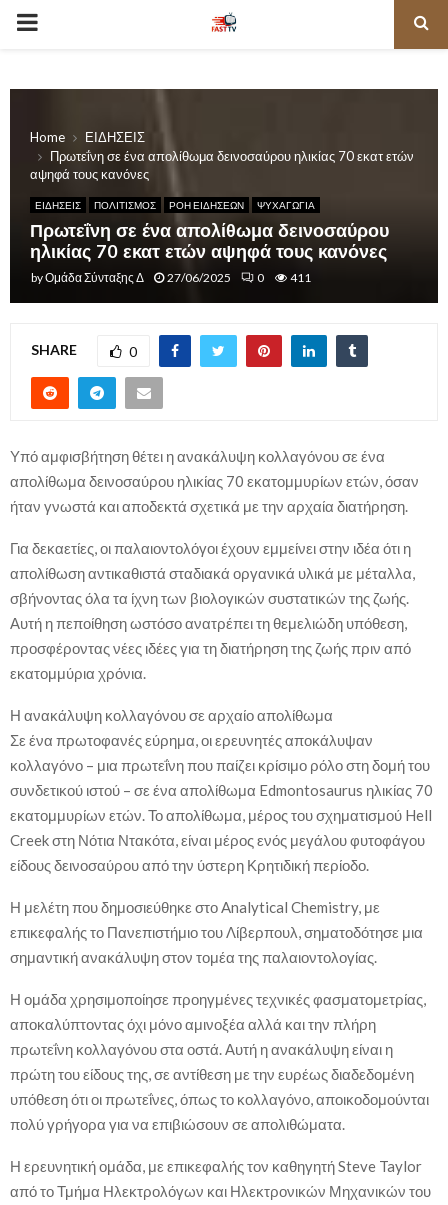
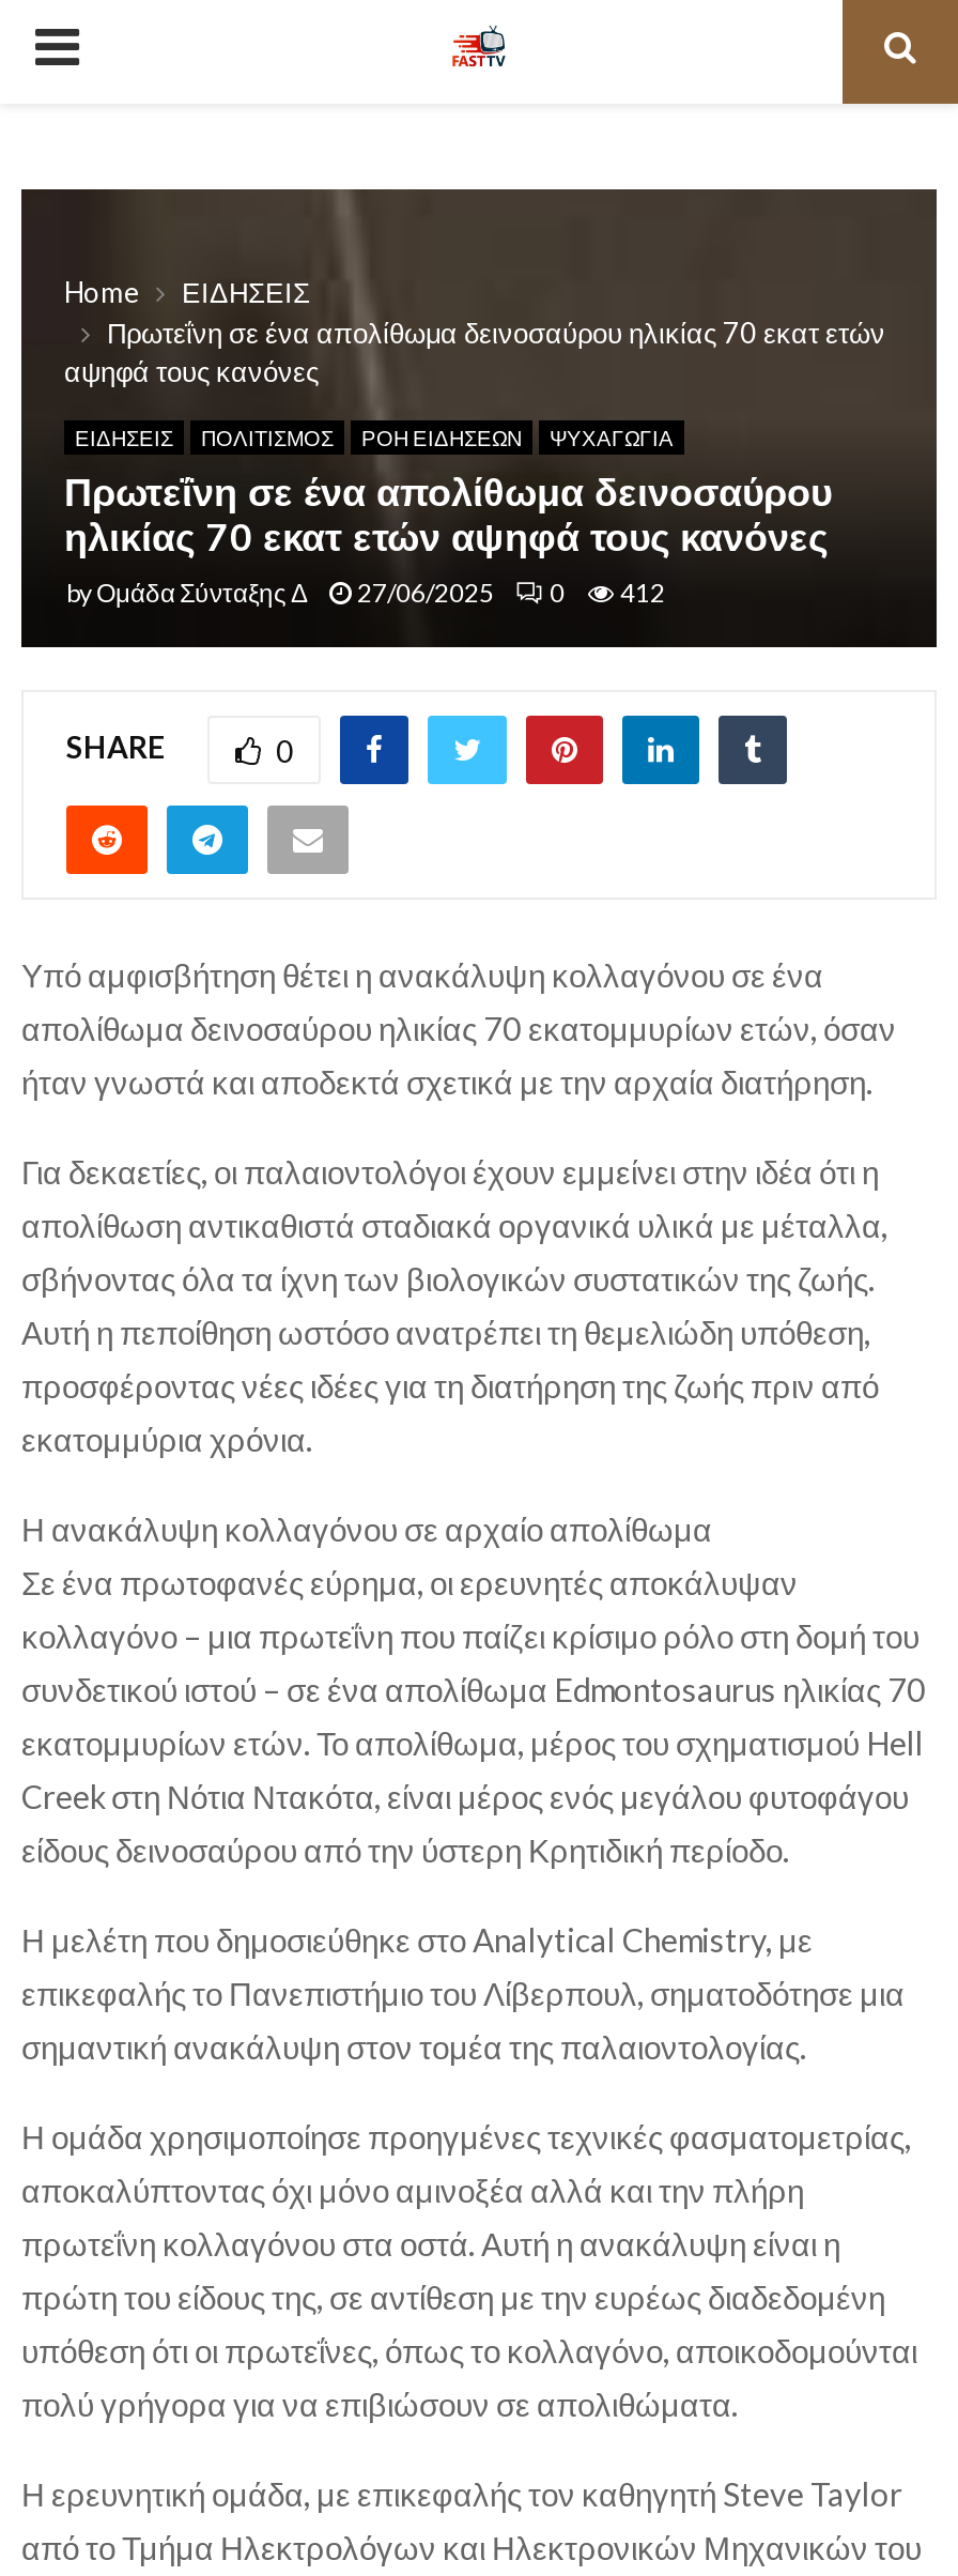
- byΟμάδα Σύνταξης Δ 27/06/2025 0 411
+ byΟμάδα Σύνταξης Δ 27/06/2025 0 412
